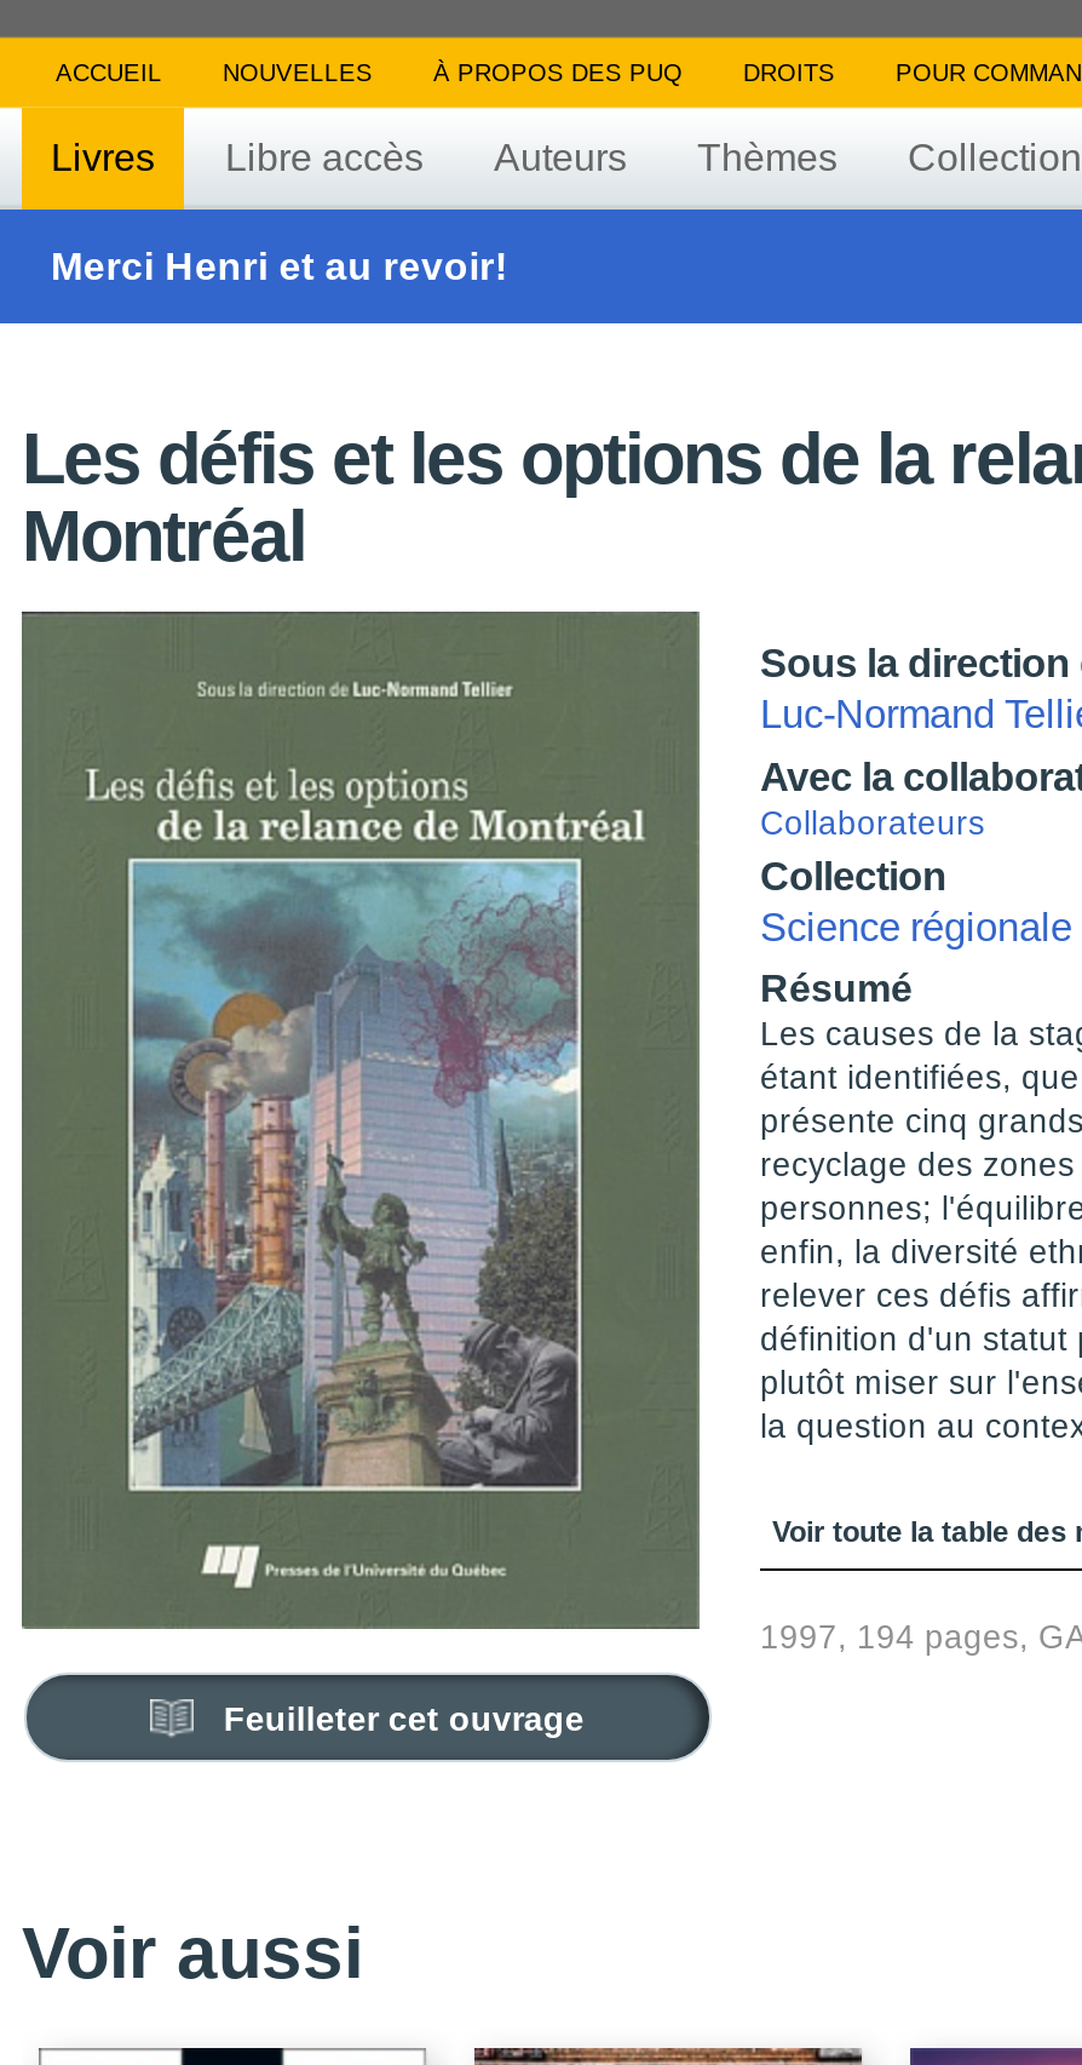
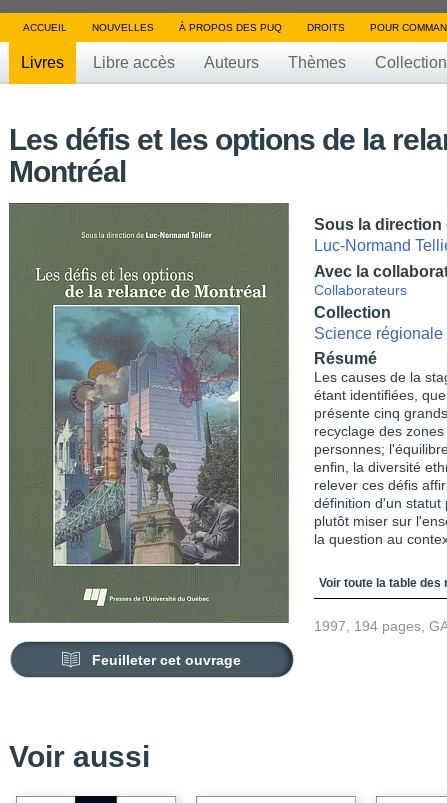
- Merci Henri et au revoir!
